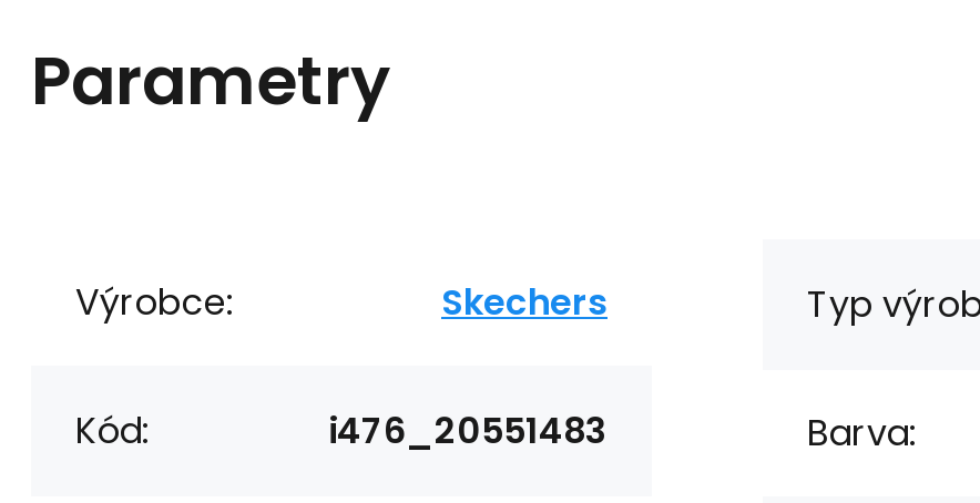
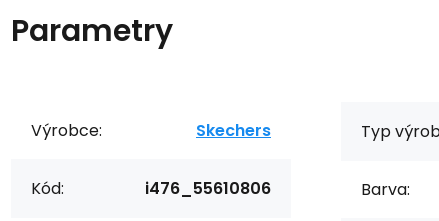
- i476_20551483
+ i476_55610806
